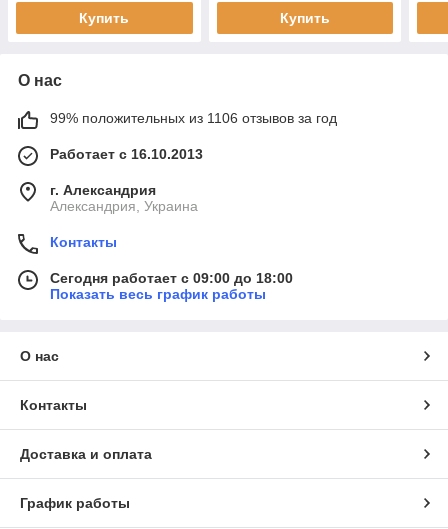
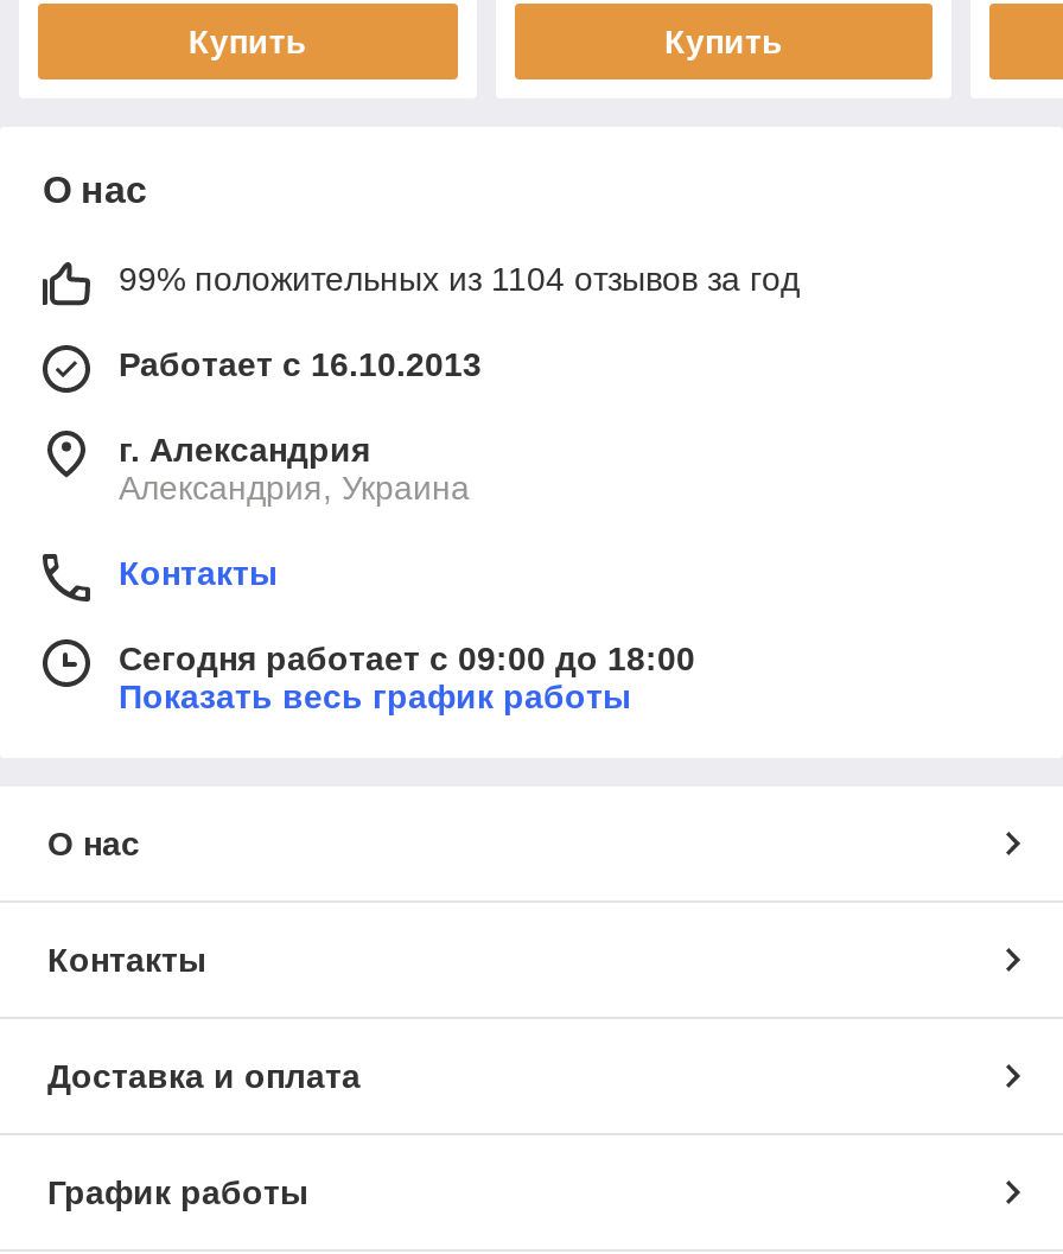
- 99% положительных из 1106 отзывов за год
+ 99% положительных из 1104 отзывов за год
